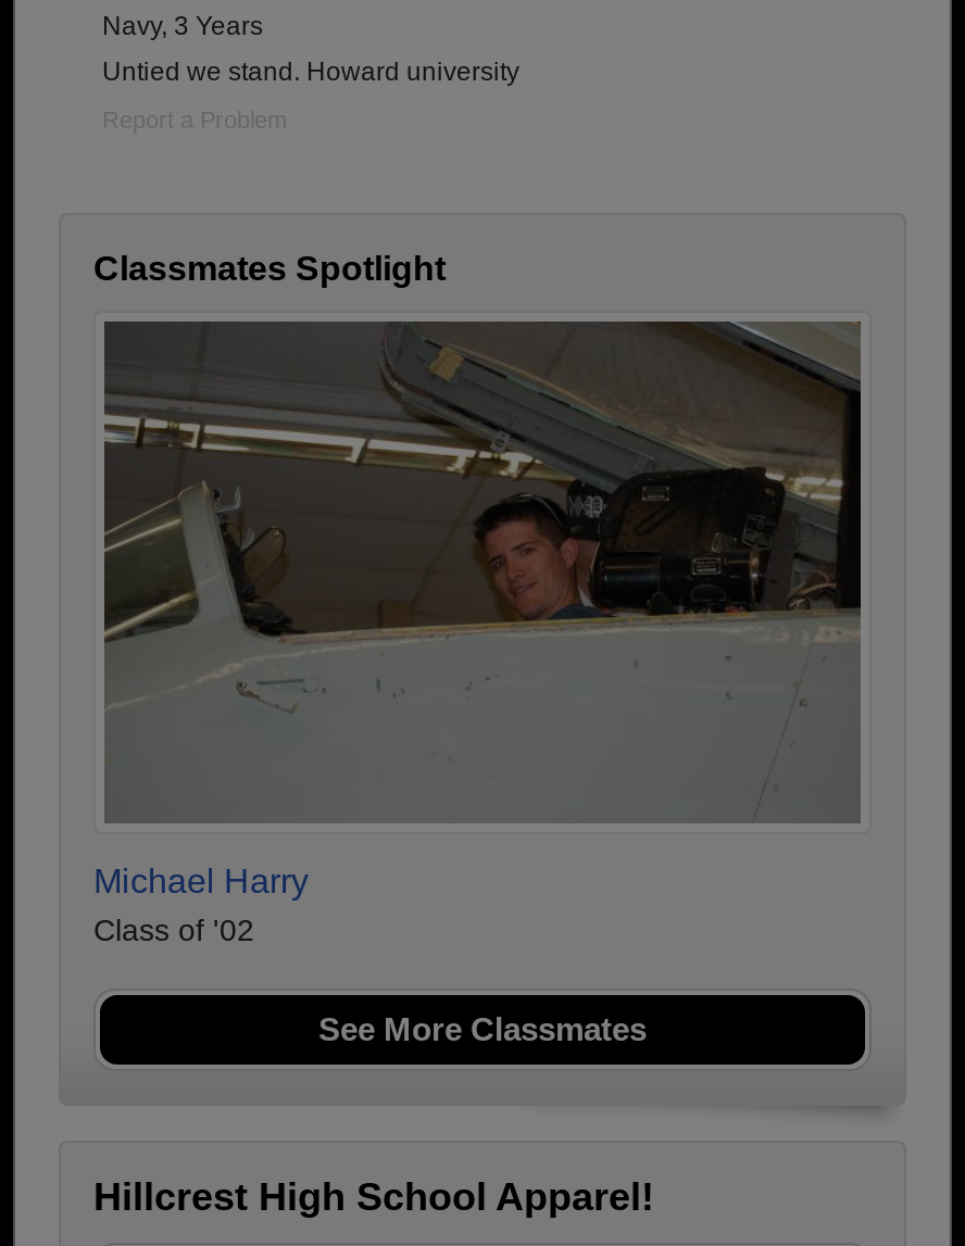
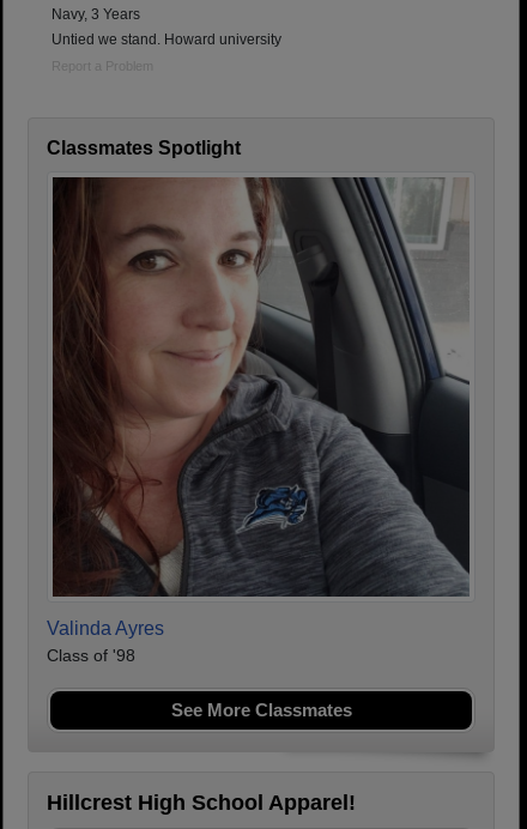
- [image]
- Michael Harry
- Class of '02
+ [image]
+ Valinda Ayres
+ Class of '98
